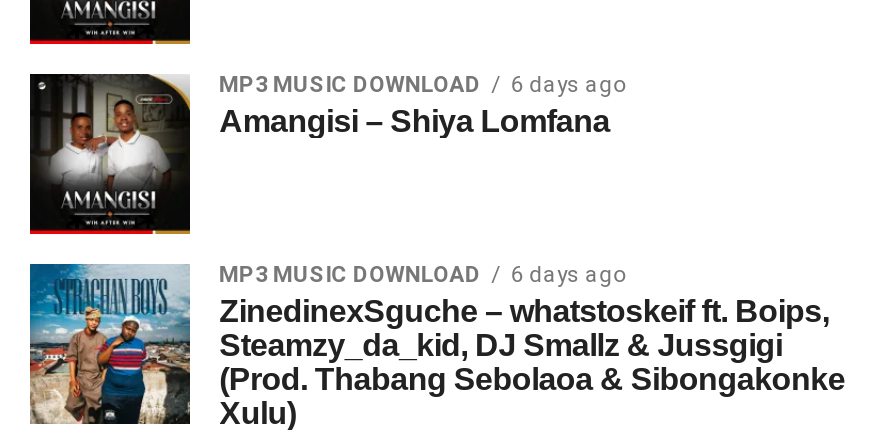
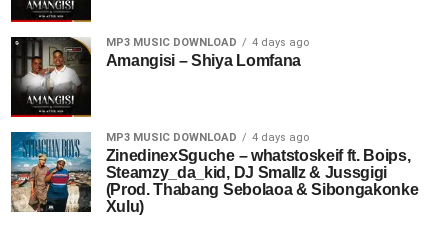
- MP3 MUSIC DOWNLOAD 6 days ago
+ MP3 MUSIC DOWNLOAD 4 days ago

- MP3 MUSIC DOWNLOAD 6 days ago
+ MP3 MUSIC DOWNLOAD 4 days ago
